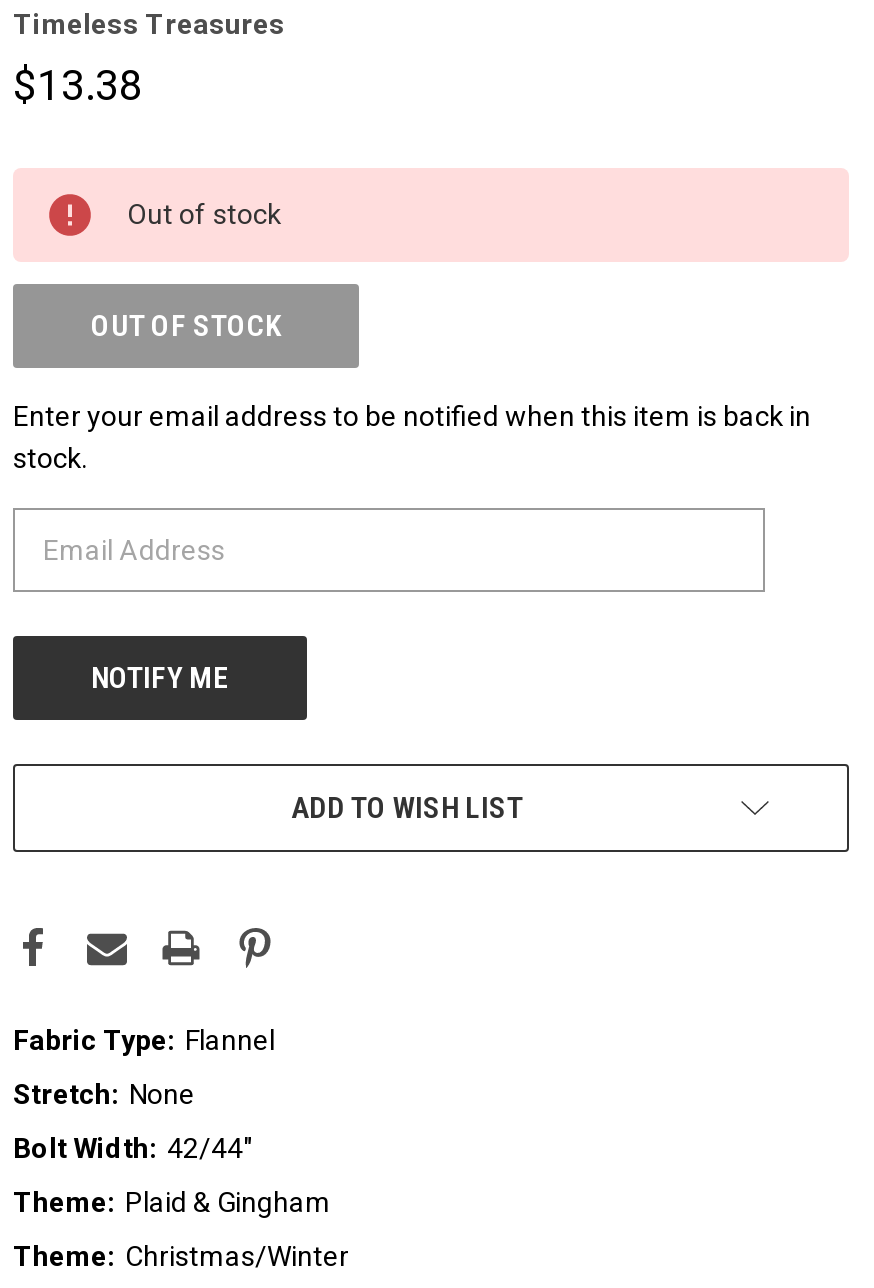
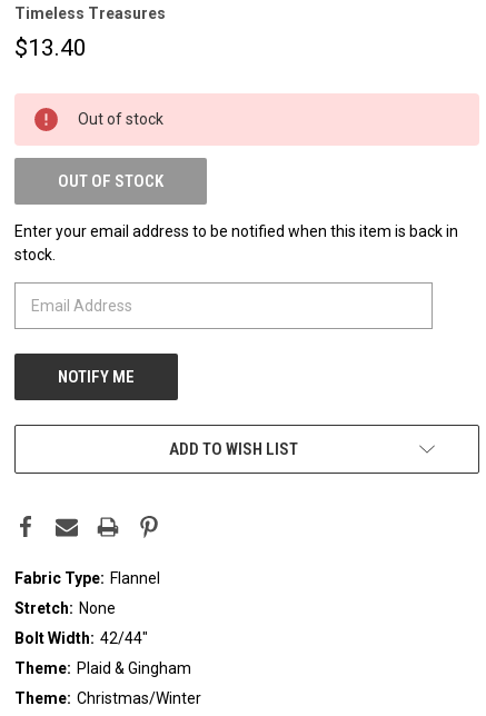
- $13.38
+ $13.40
